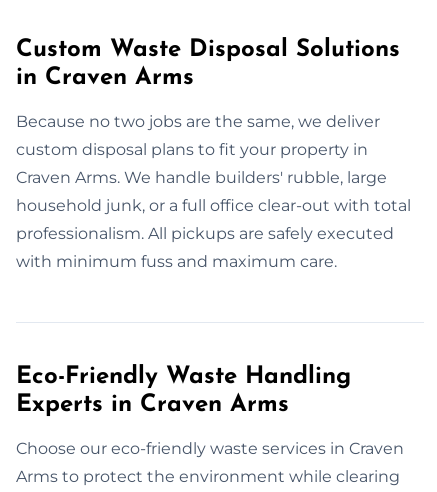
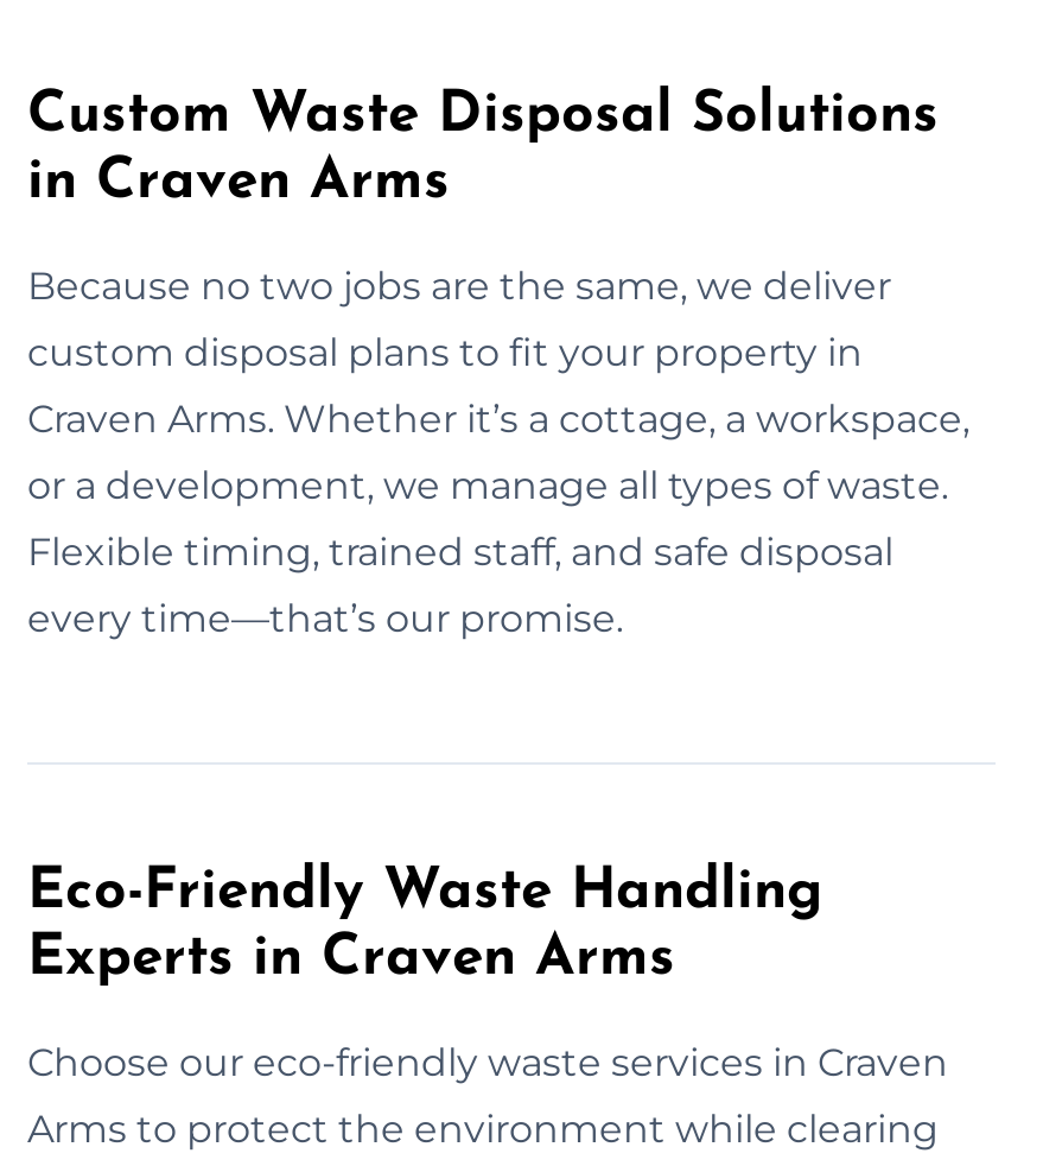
- Craven Arms. We handle builders' rubble, large
+ Craven Arms. Whether it’s a cottage, a workspace,

- household junk, or a full office clear-out with total
+ or a development, we manage all types of waste.

- professionalism. All pickups are safely executed
+ Flexible timing, trained staff, and safe disposal

- with minimum fuss and maximum care.
+ every time—that’s our promise.
